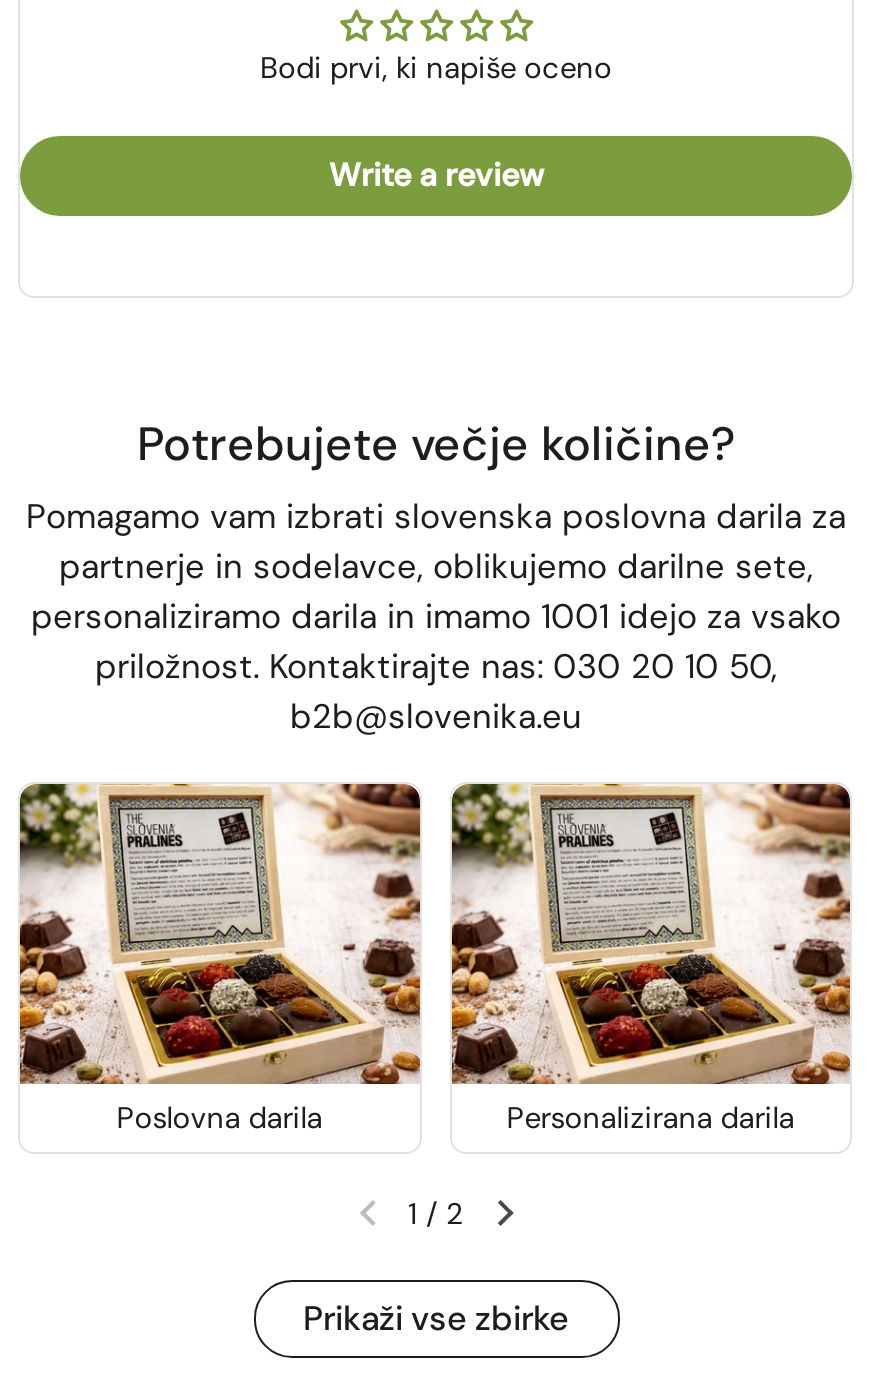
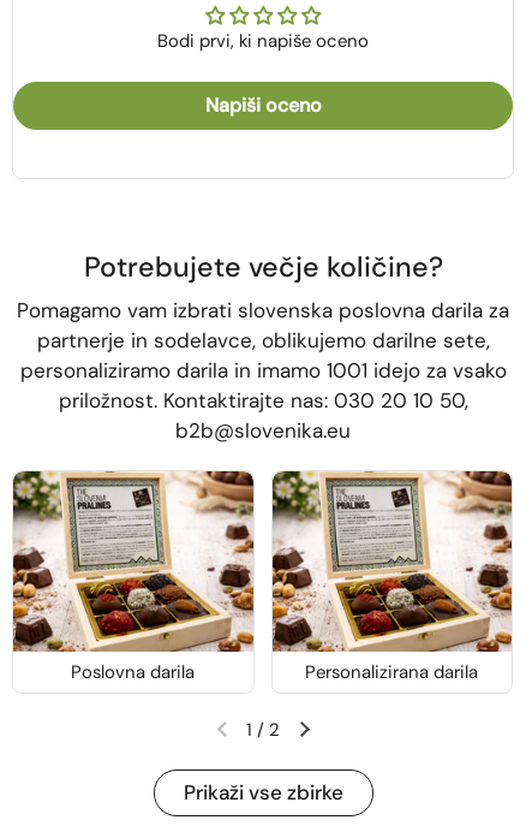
- Write a review
+ Napiši oceno
